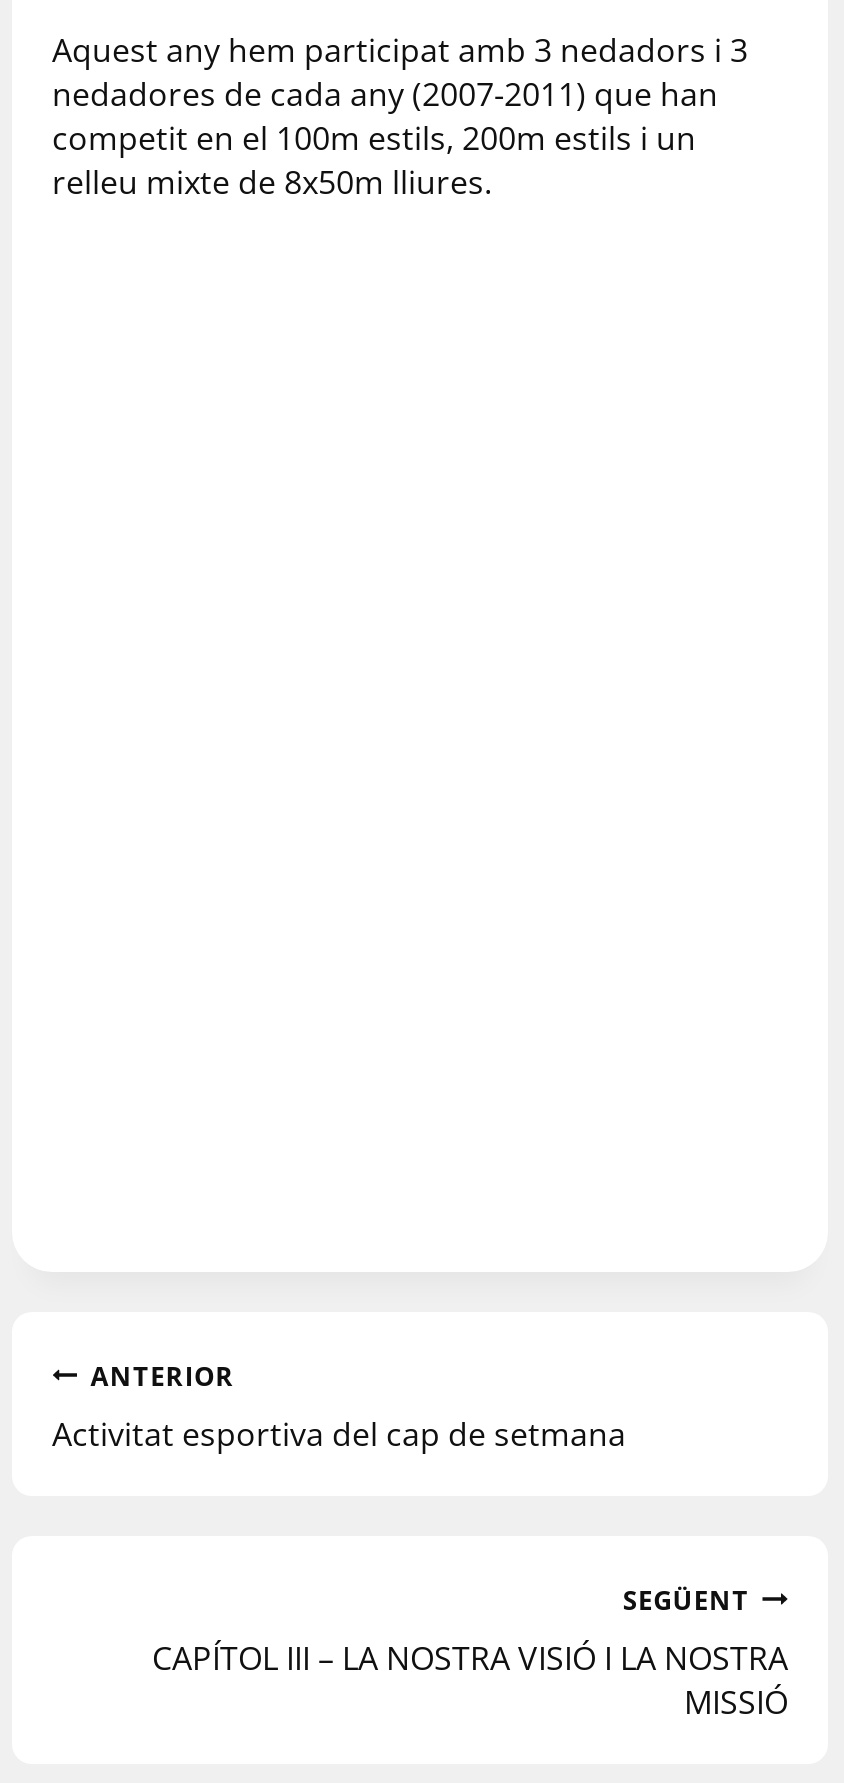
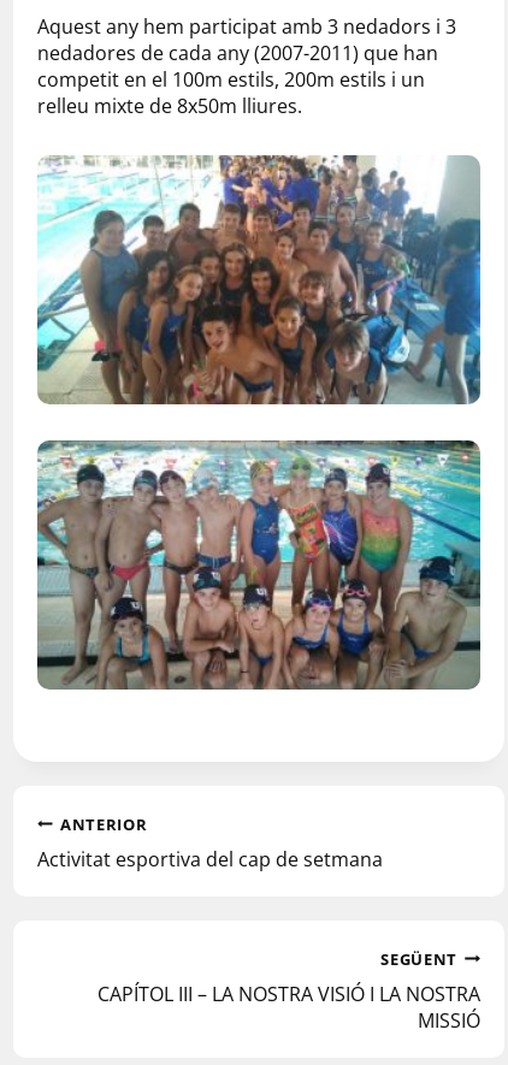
+ [image]

+ [image]
